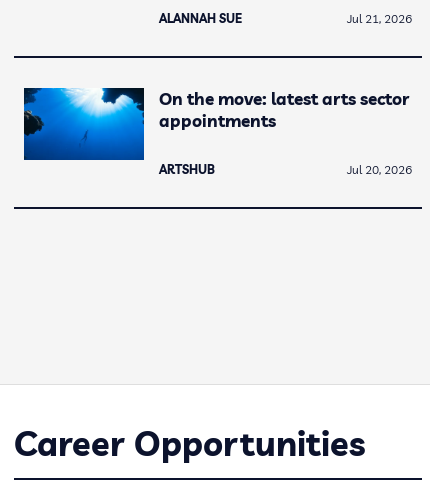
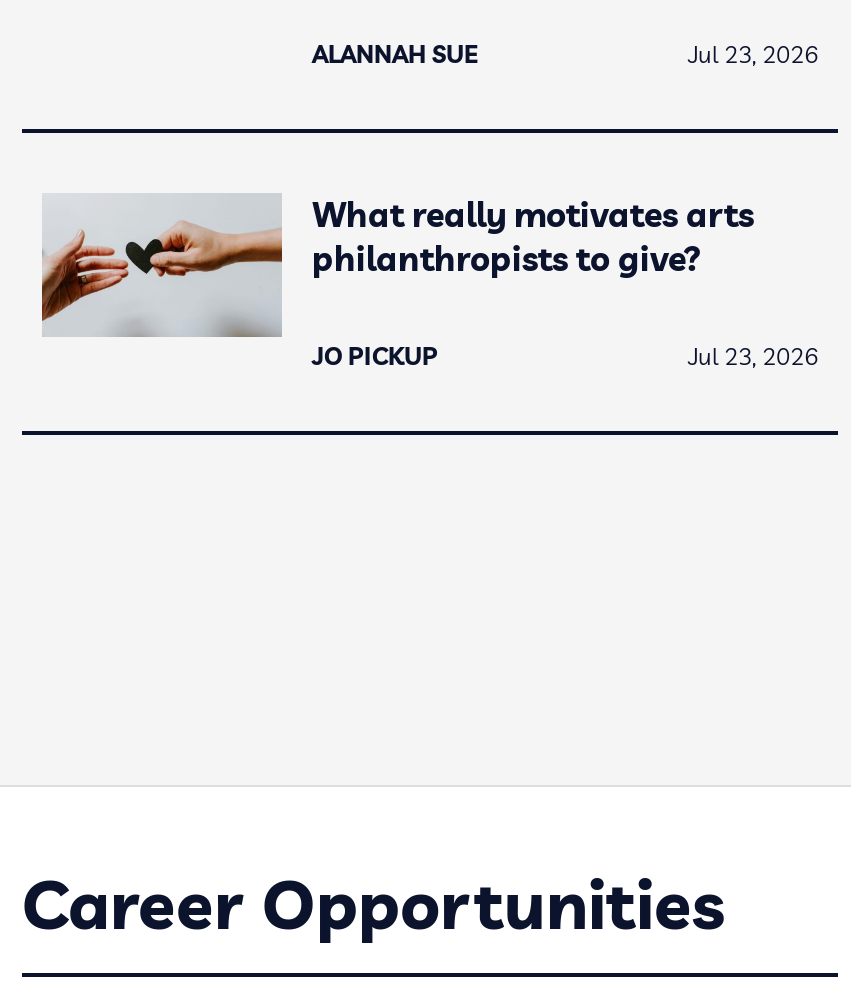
- Jul 21, 2026
+ Jul 23, 2026

- [image]
- On the move: latest arts sector
- appointments
+ [image]
+ What really motivates arts
+ philanthropists to give?

- ARTSHUB
- Jul 20, 2026
+ JO PICKUP
+ Jul 23, 2026
